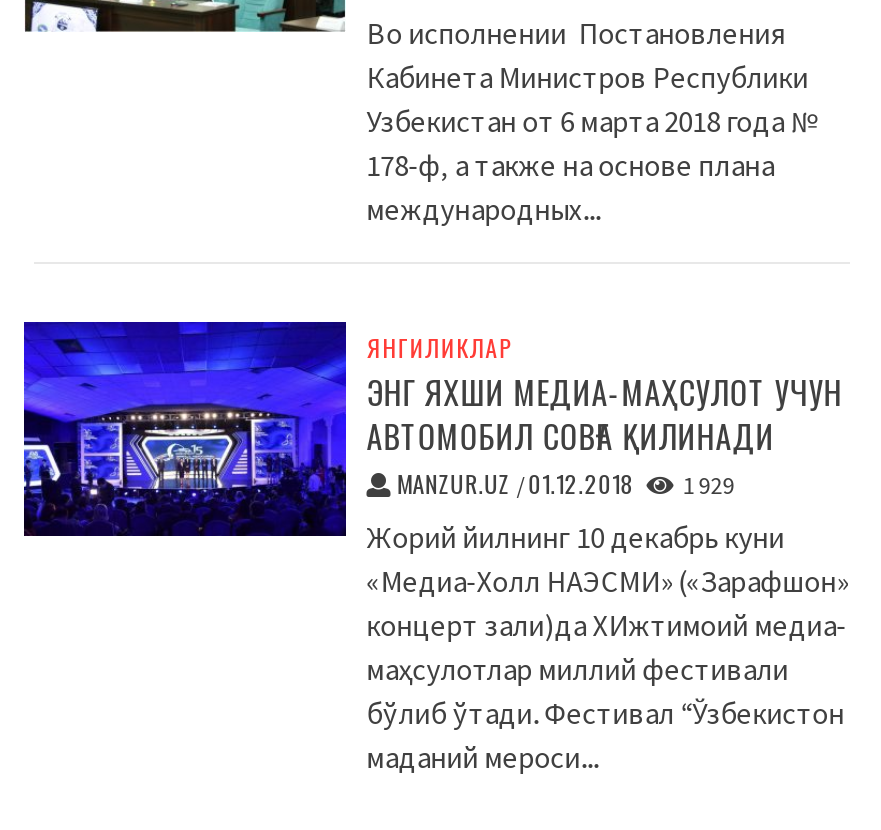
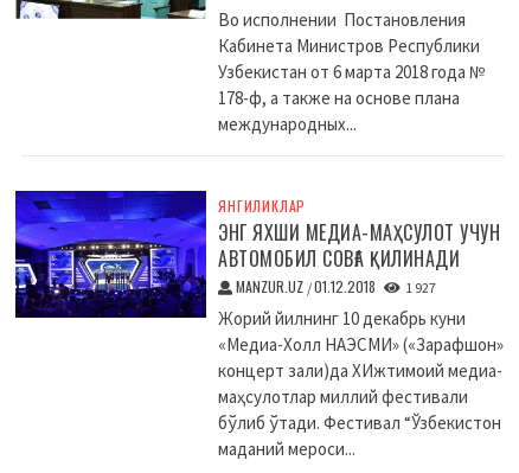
- MANZUR.UZ / 01.12.2018 1 929
+ MANZUR.UZ / 01.12.2018 1 927
